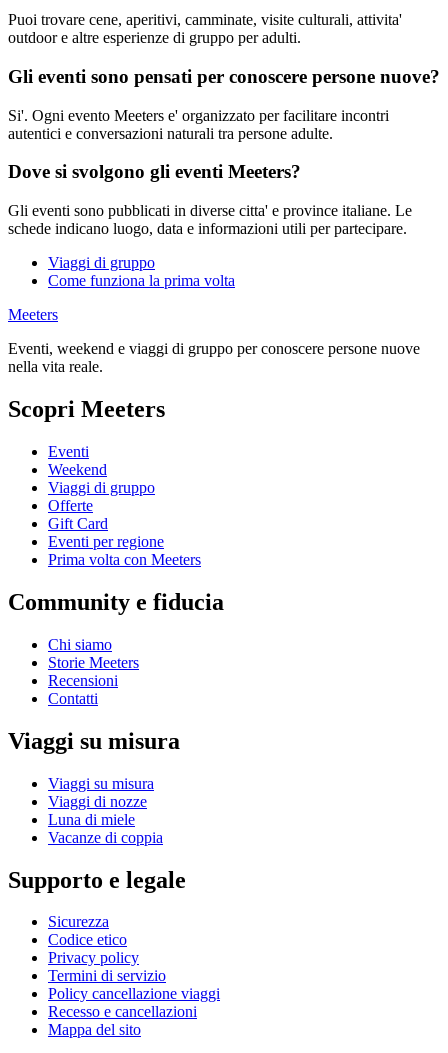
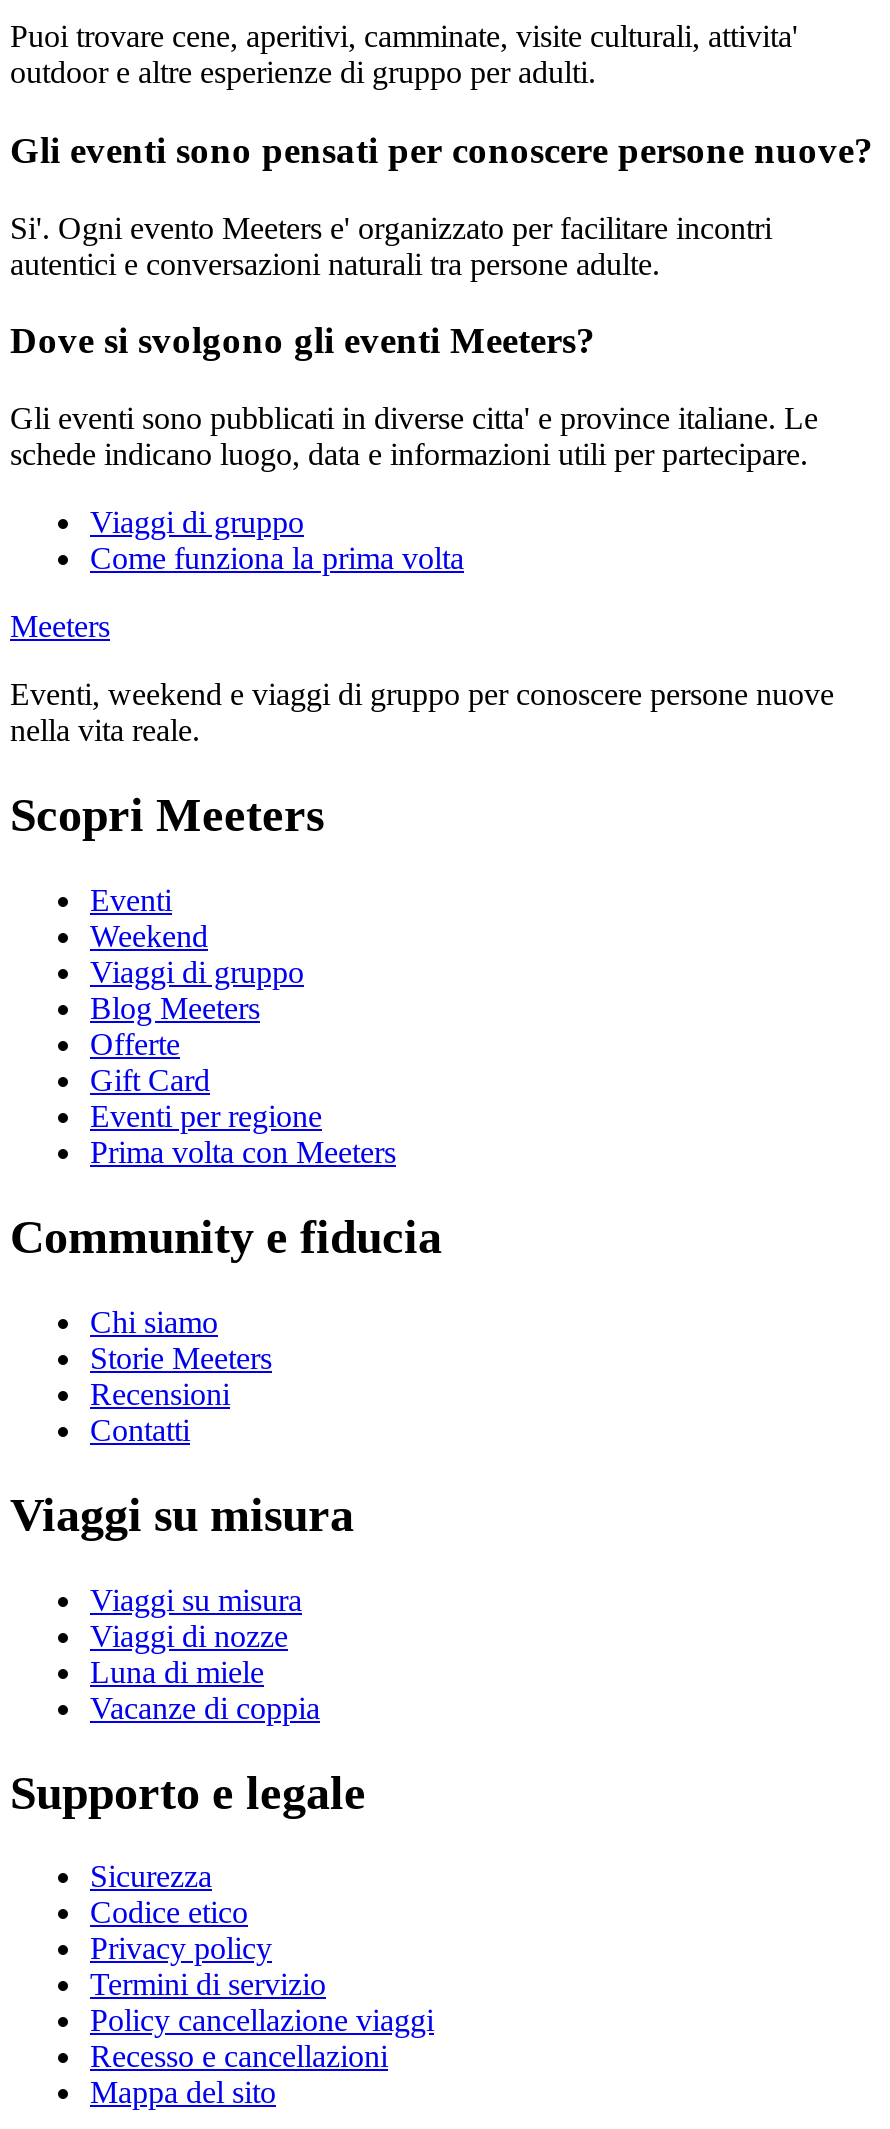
+ Blog Meeters
